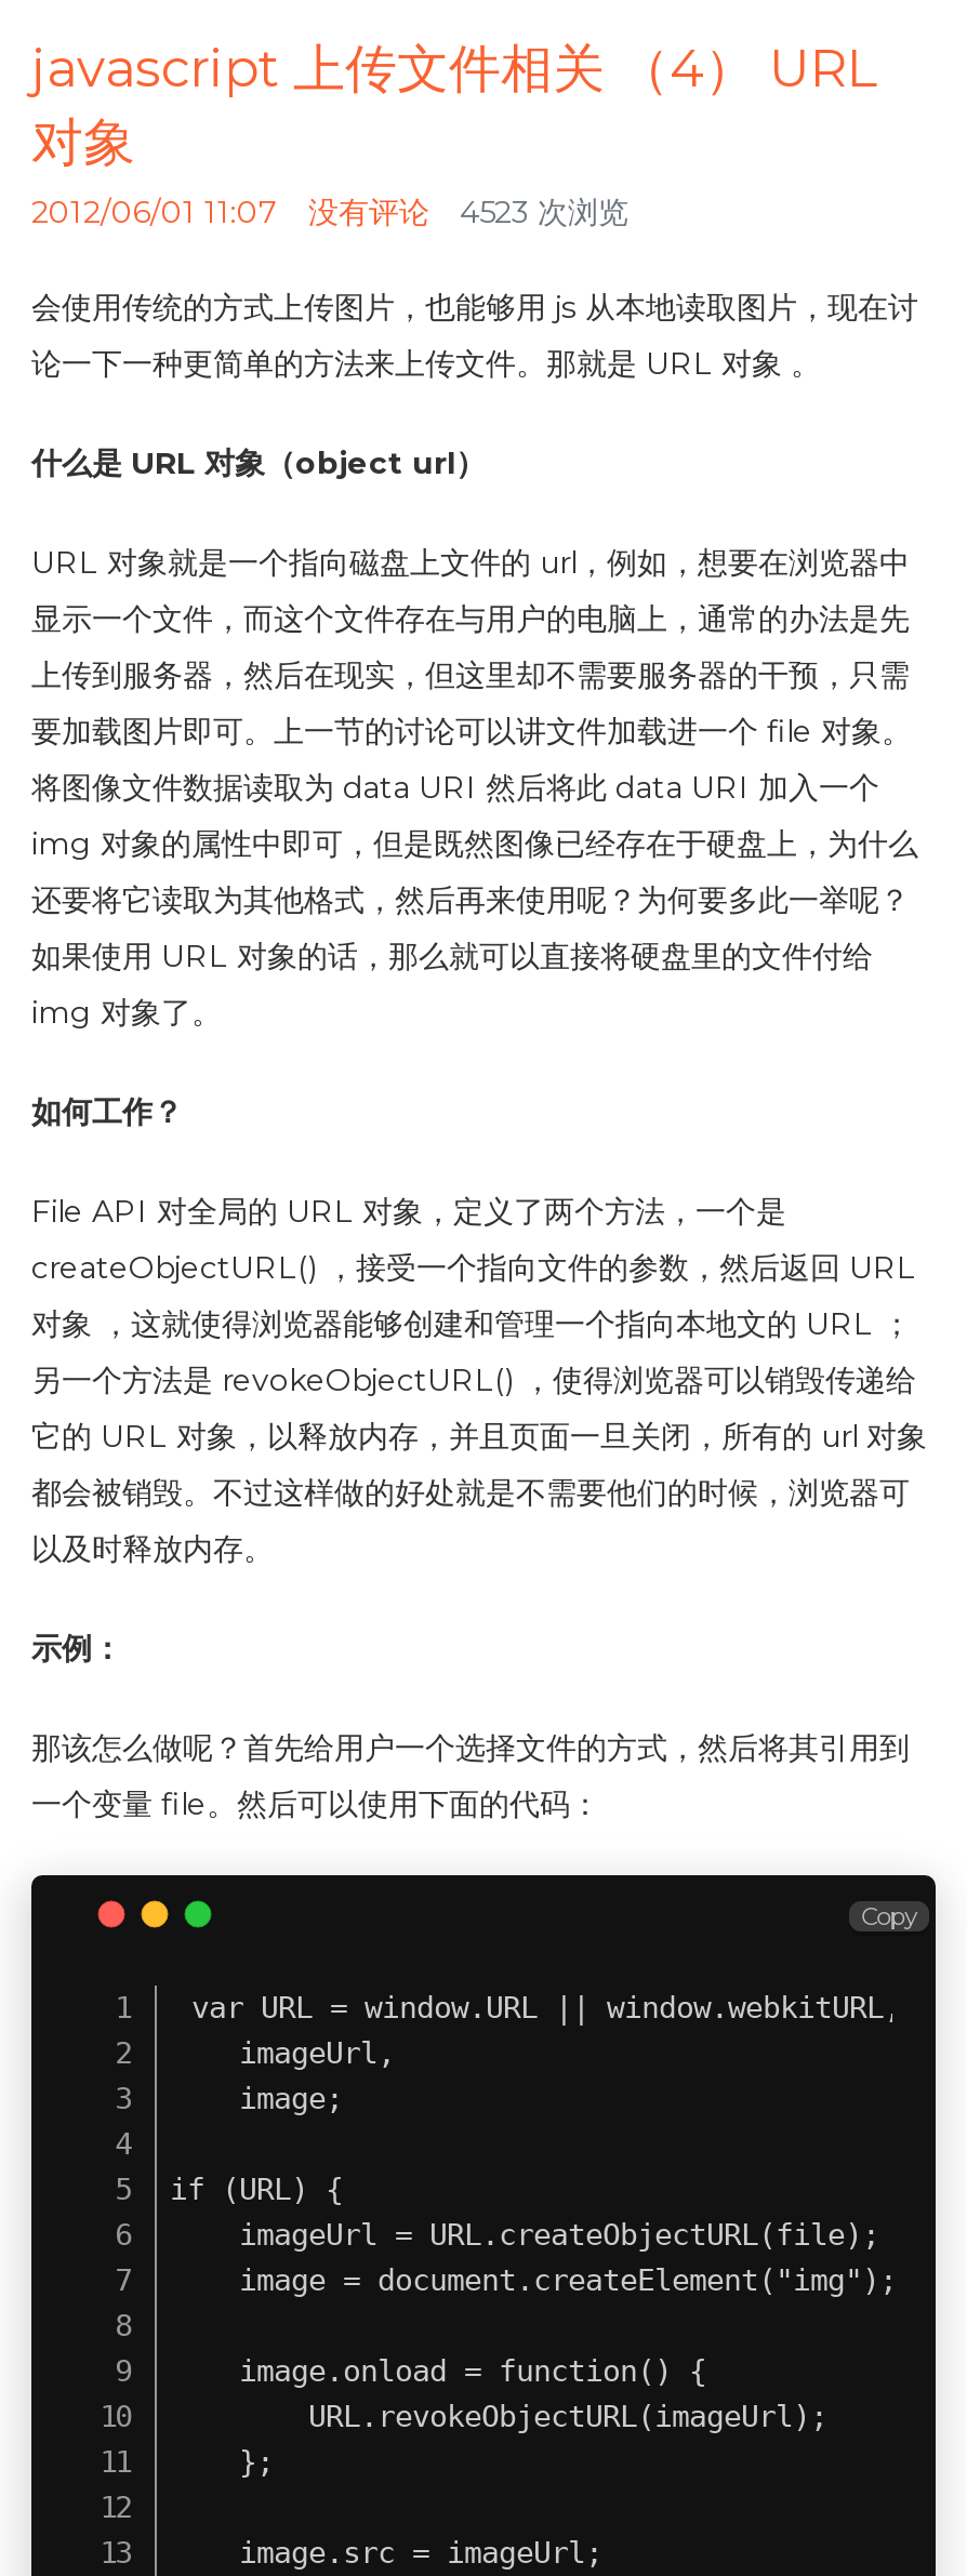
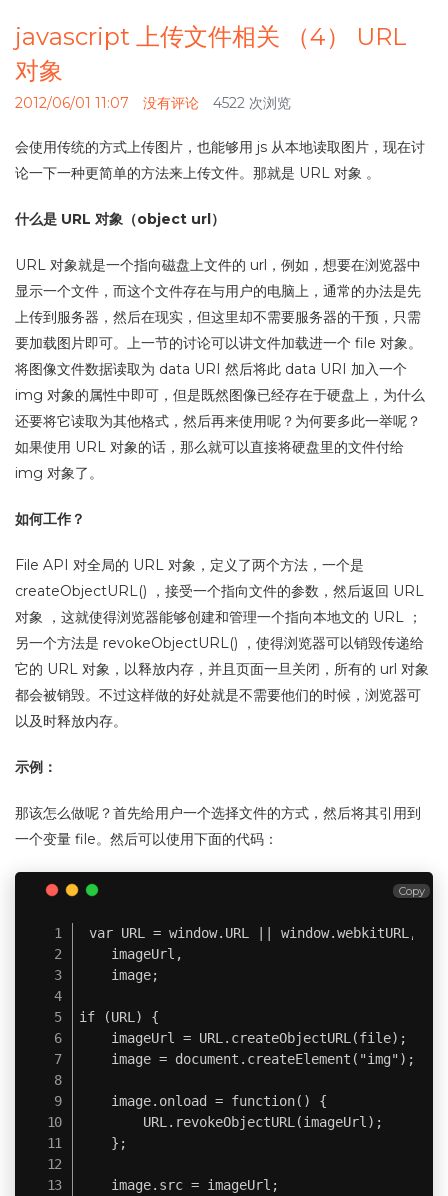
- 2012/06/01 11:07 没有评论 4523 次浏览
+ 2012/06/01 11:07 没有评论 4522 次浏览
